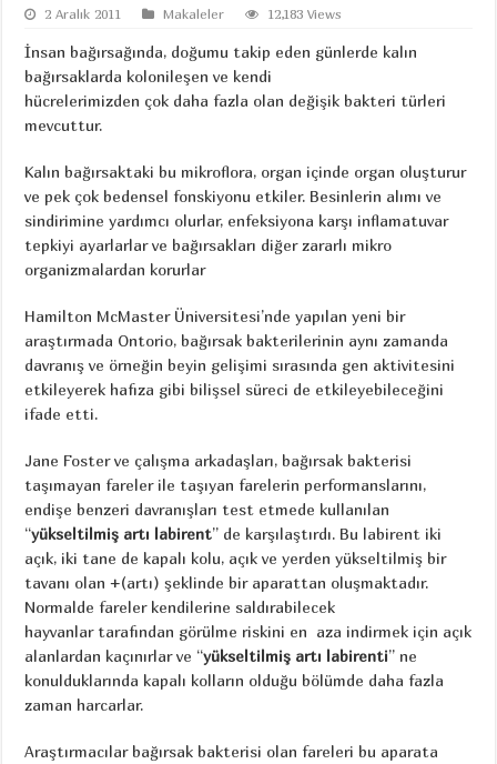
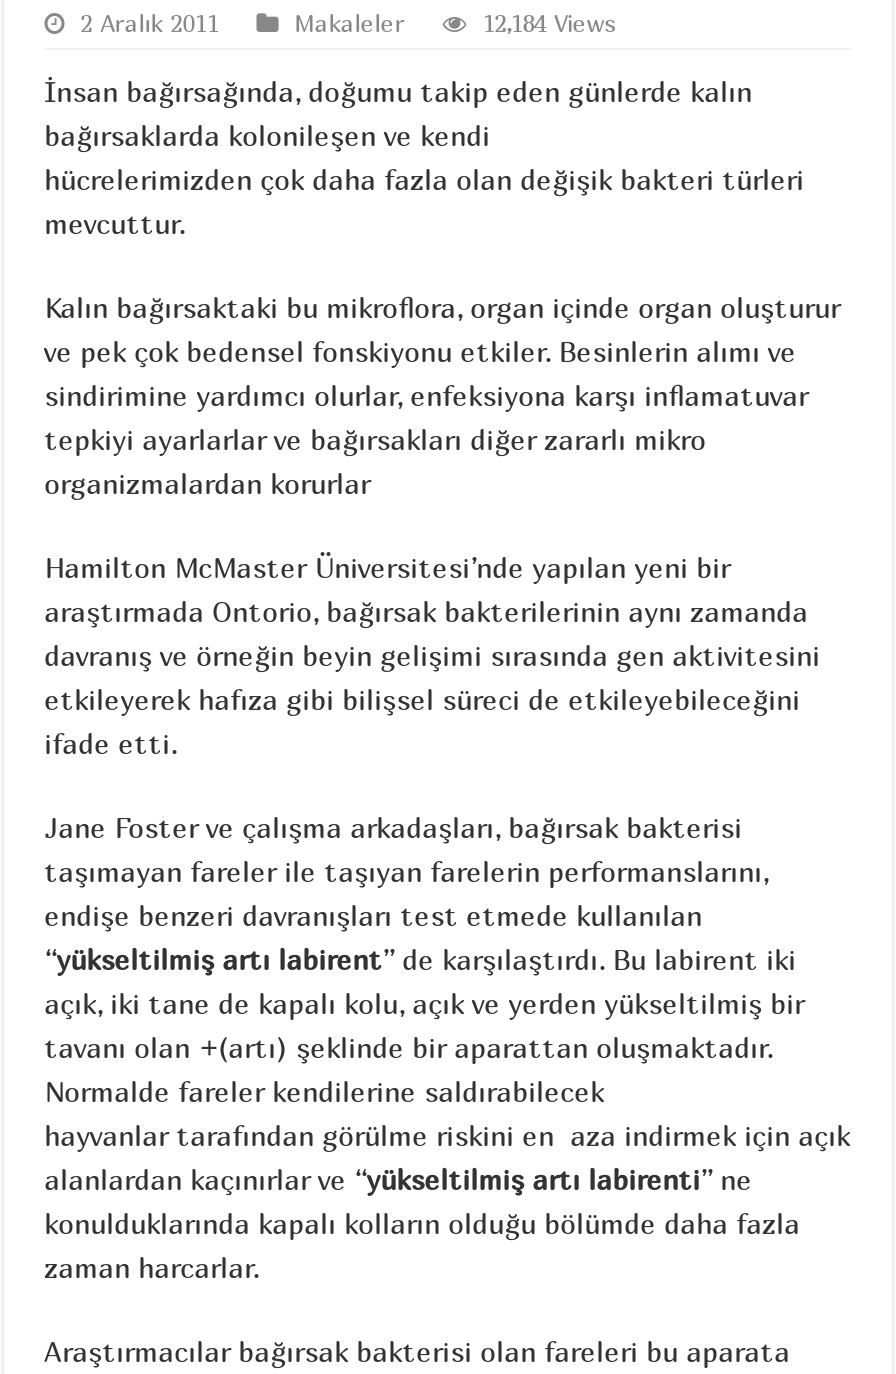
- 12,183 Views
+ 12,184 Views
